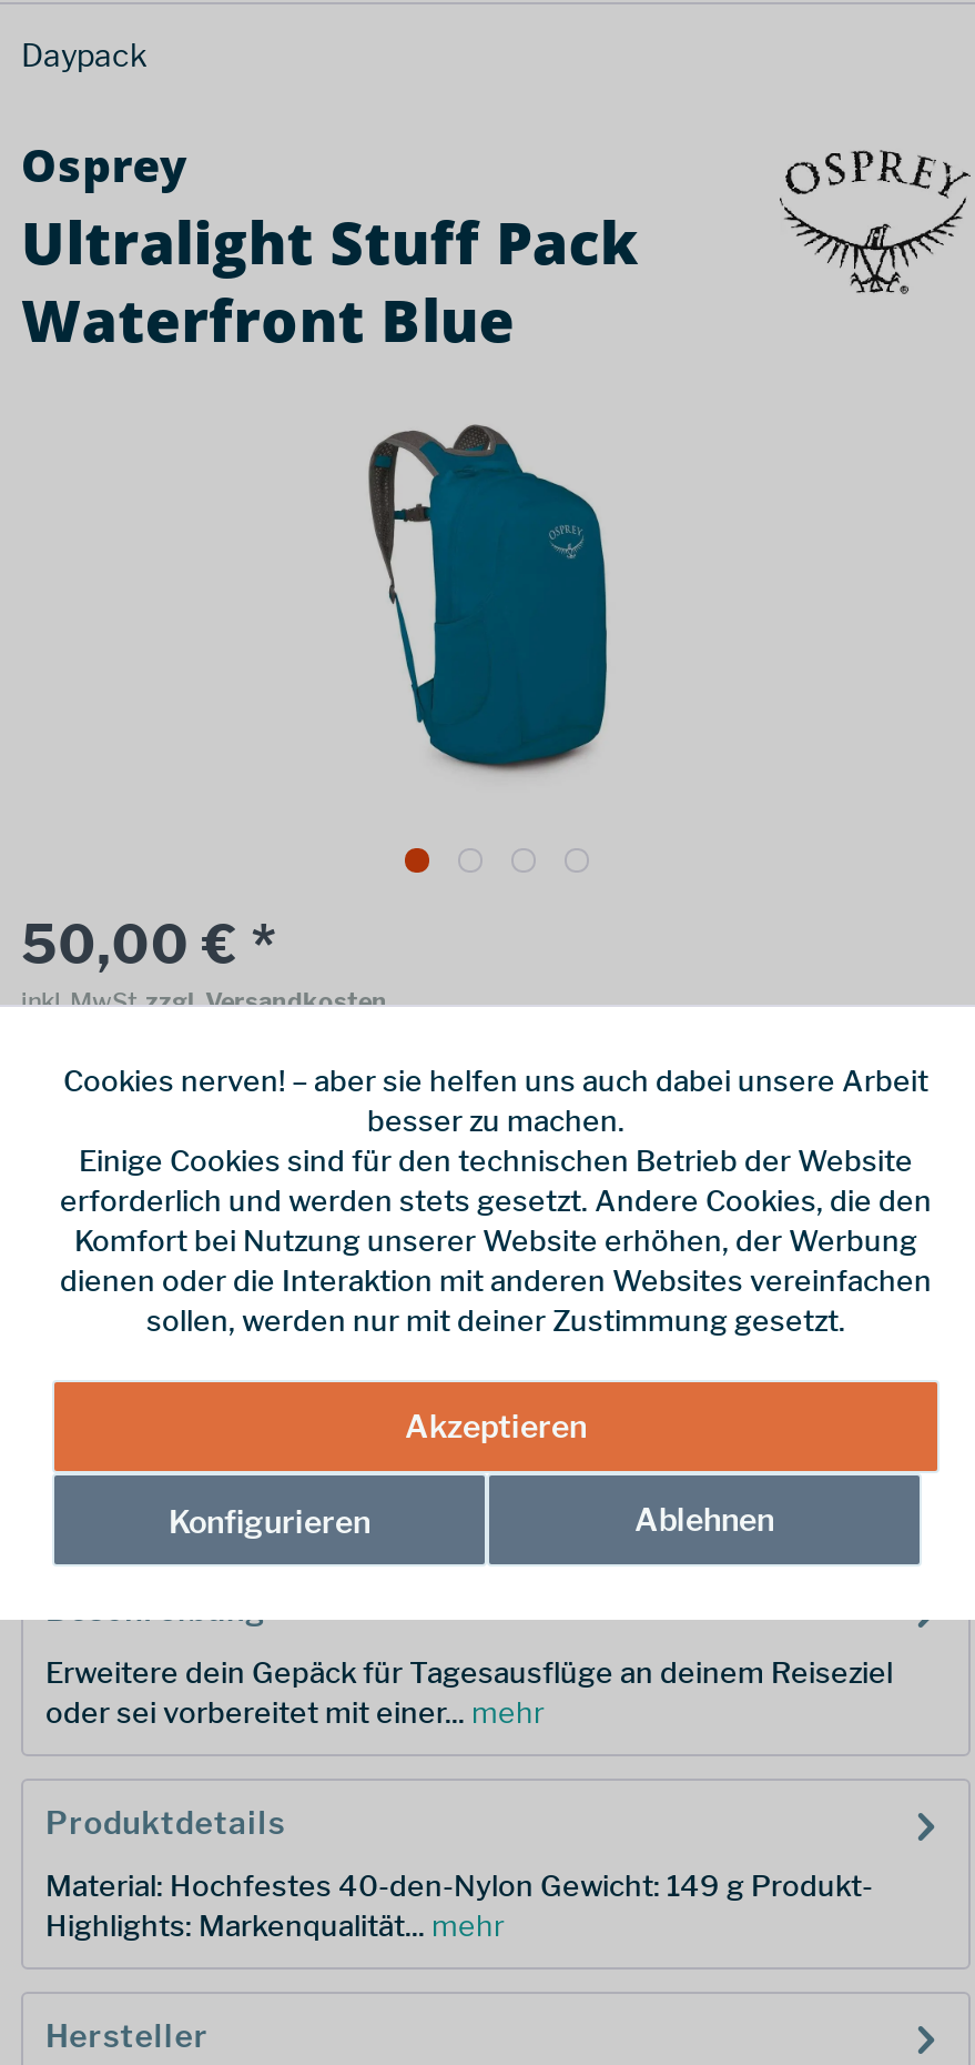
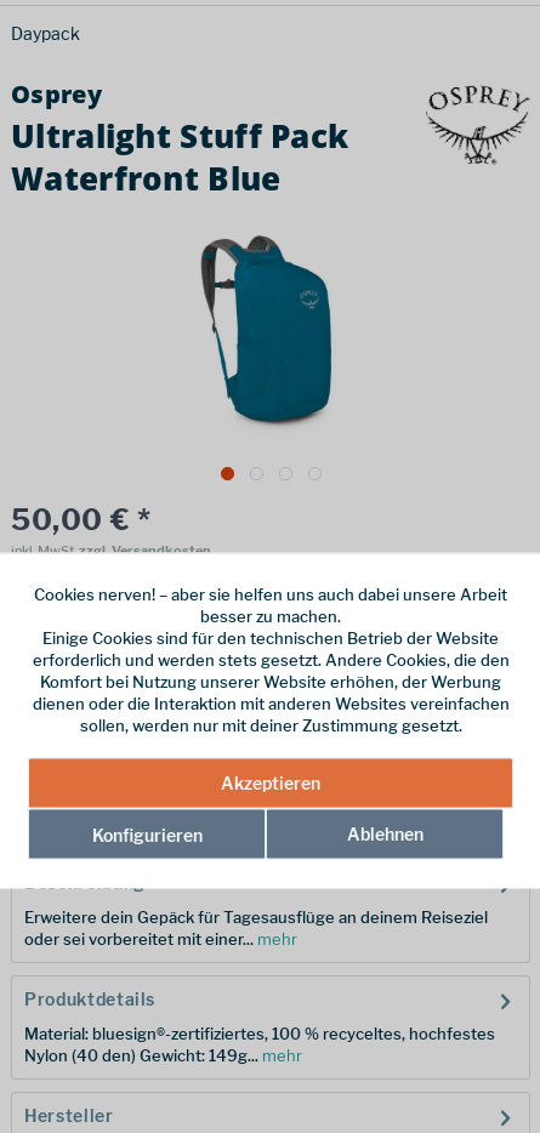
- Material: Hochfestes 40-den-Nylon Gewicht: 149 g Produkt-
- Highlights: Markenqualität... mehr
+ Material: bluesign®-zertifiziertes, 100 % recyceltes, hochfestes
+ Nylon (40 den) Gewicht: 149g... mehr
